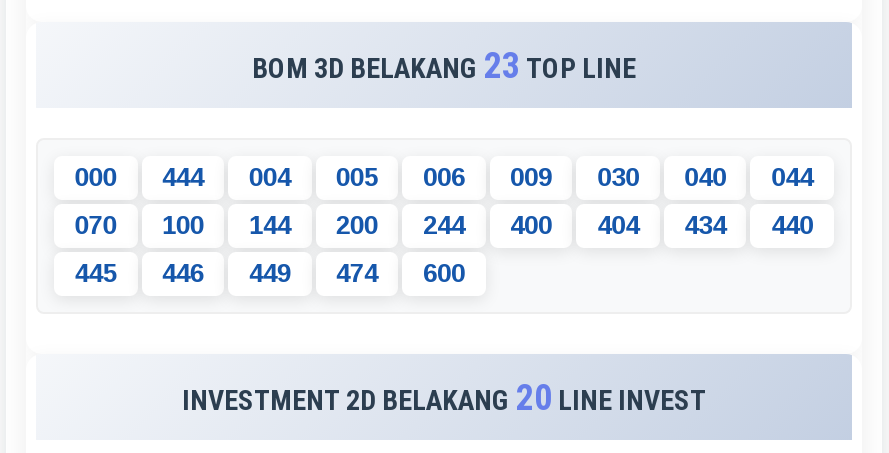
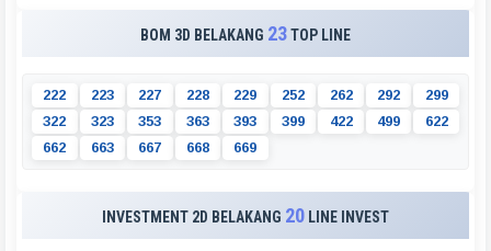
- 000
+ 222

- 444
+ 223

- 004
+ 227

- 005
+ 228

- 006
+ 229

- 009
+ 252

- 030
+ 262

- 040
+ 292

- 044
+ 299

- 070
+ 322

- 100
+ 323

- 144
+ 353

- 200
+ 363

- 244
+ 393

- 400
+ 399

- 404
+ 422

- 434
+ 499

- 440
+ 622

- 445
+ 662

- 446
+ 663

- 449
+ 667

- 474
+ 668

- 600
+ 669
